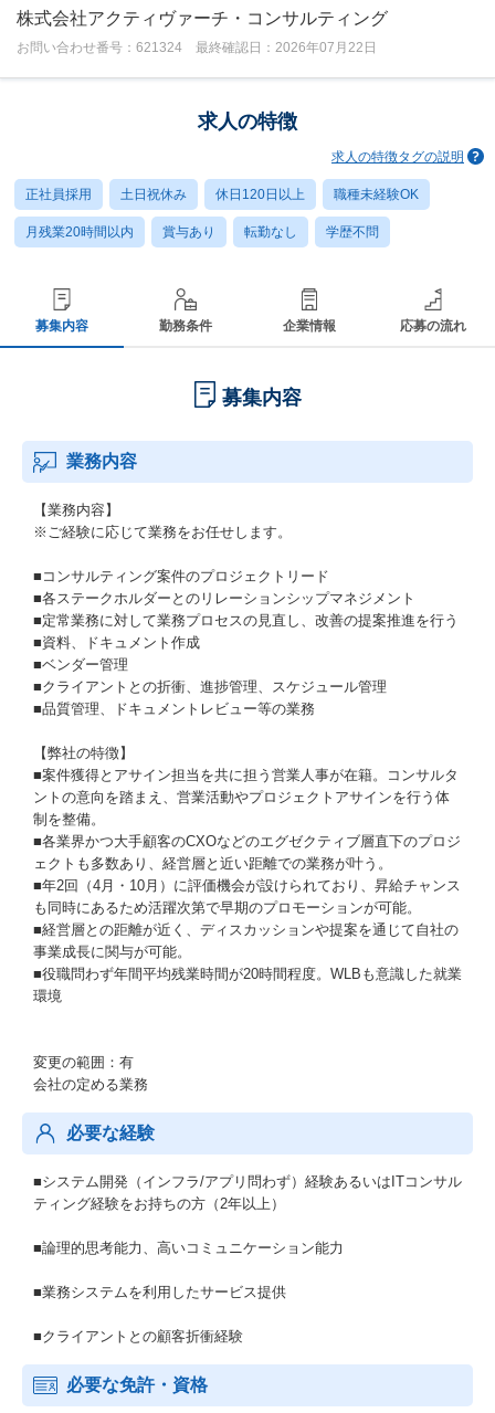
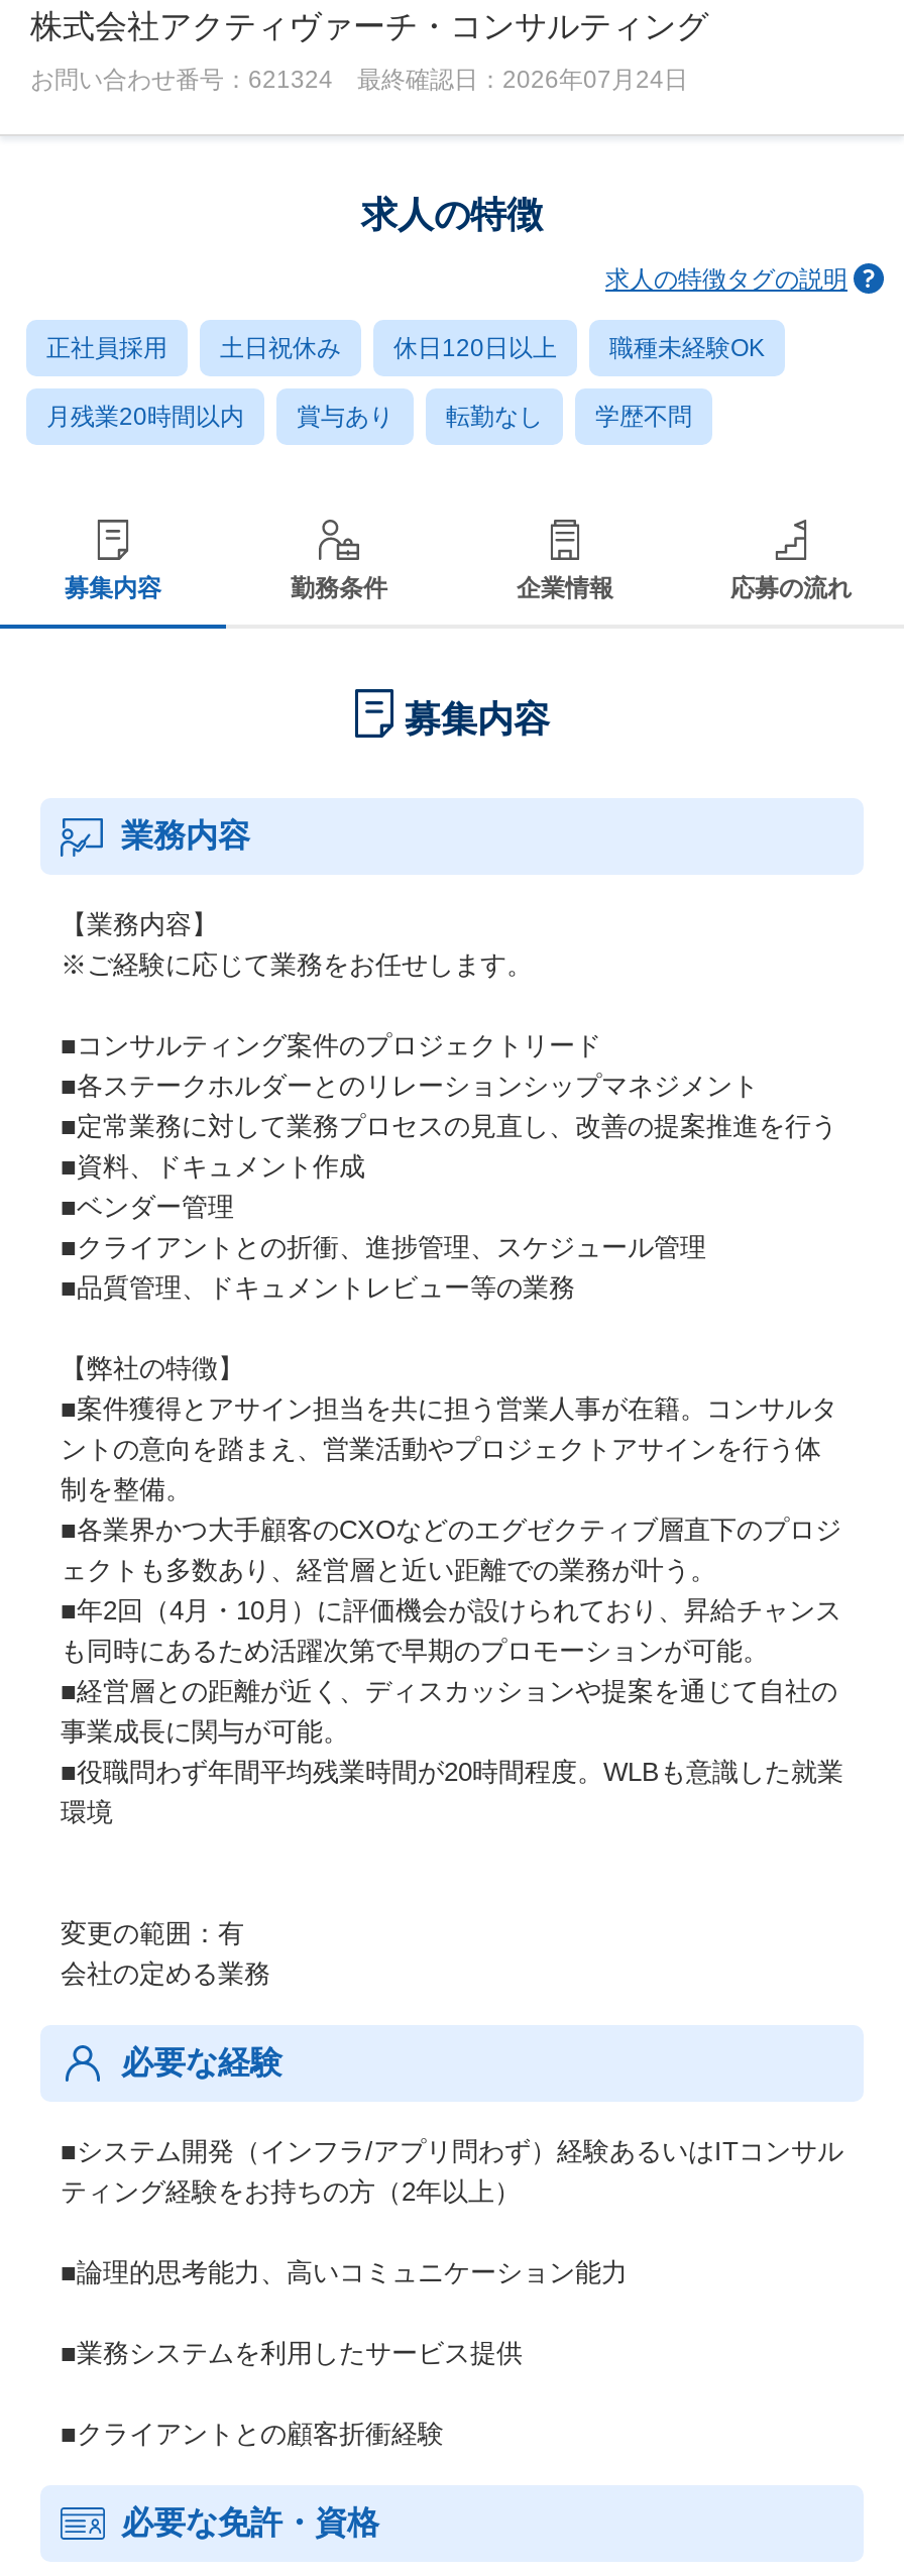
- お問い合わせ番号：621324 最終確認日：2026年07月22日
+ お問い合わせ番号：621324 最終確認日：2026年07月24日
